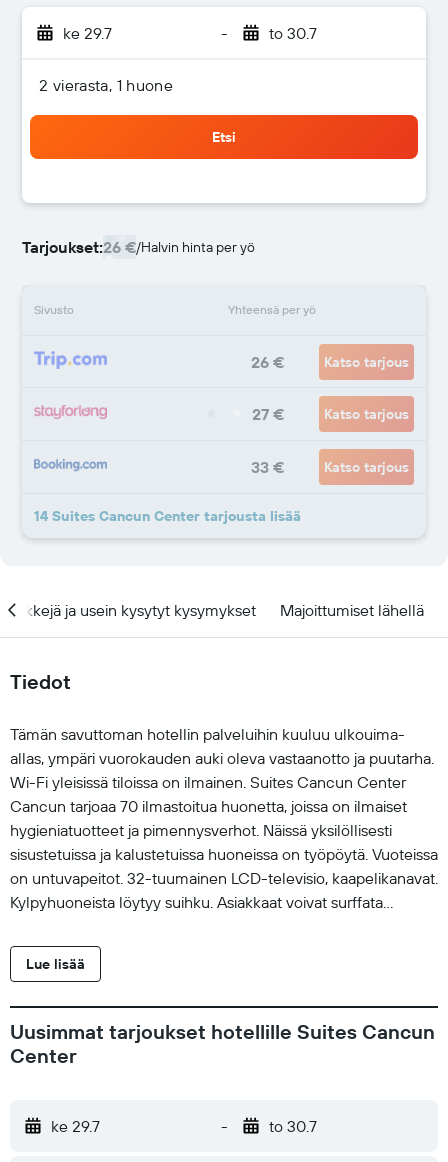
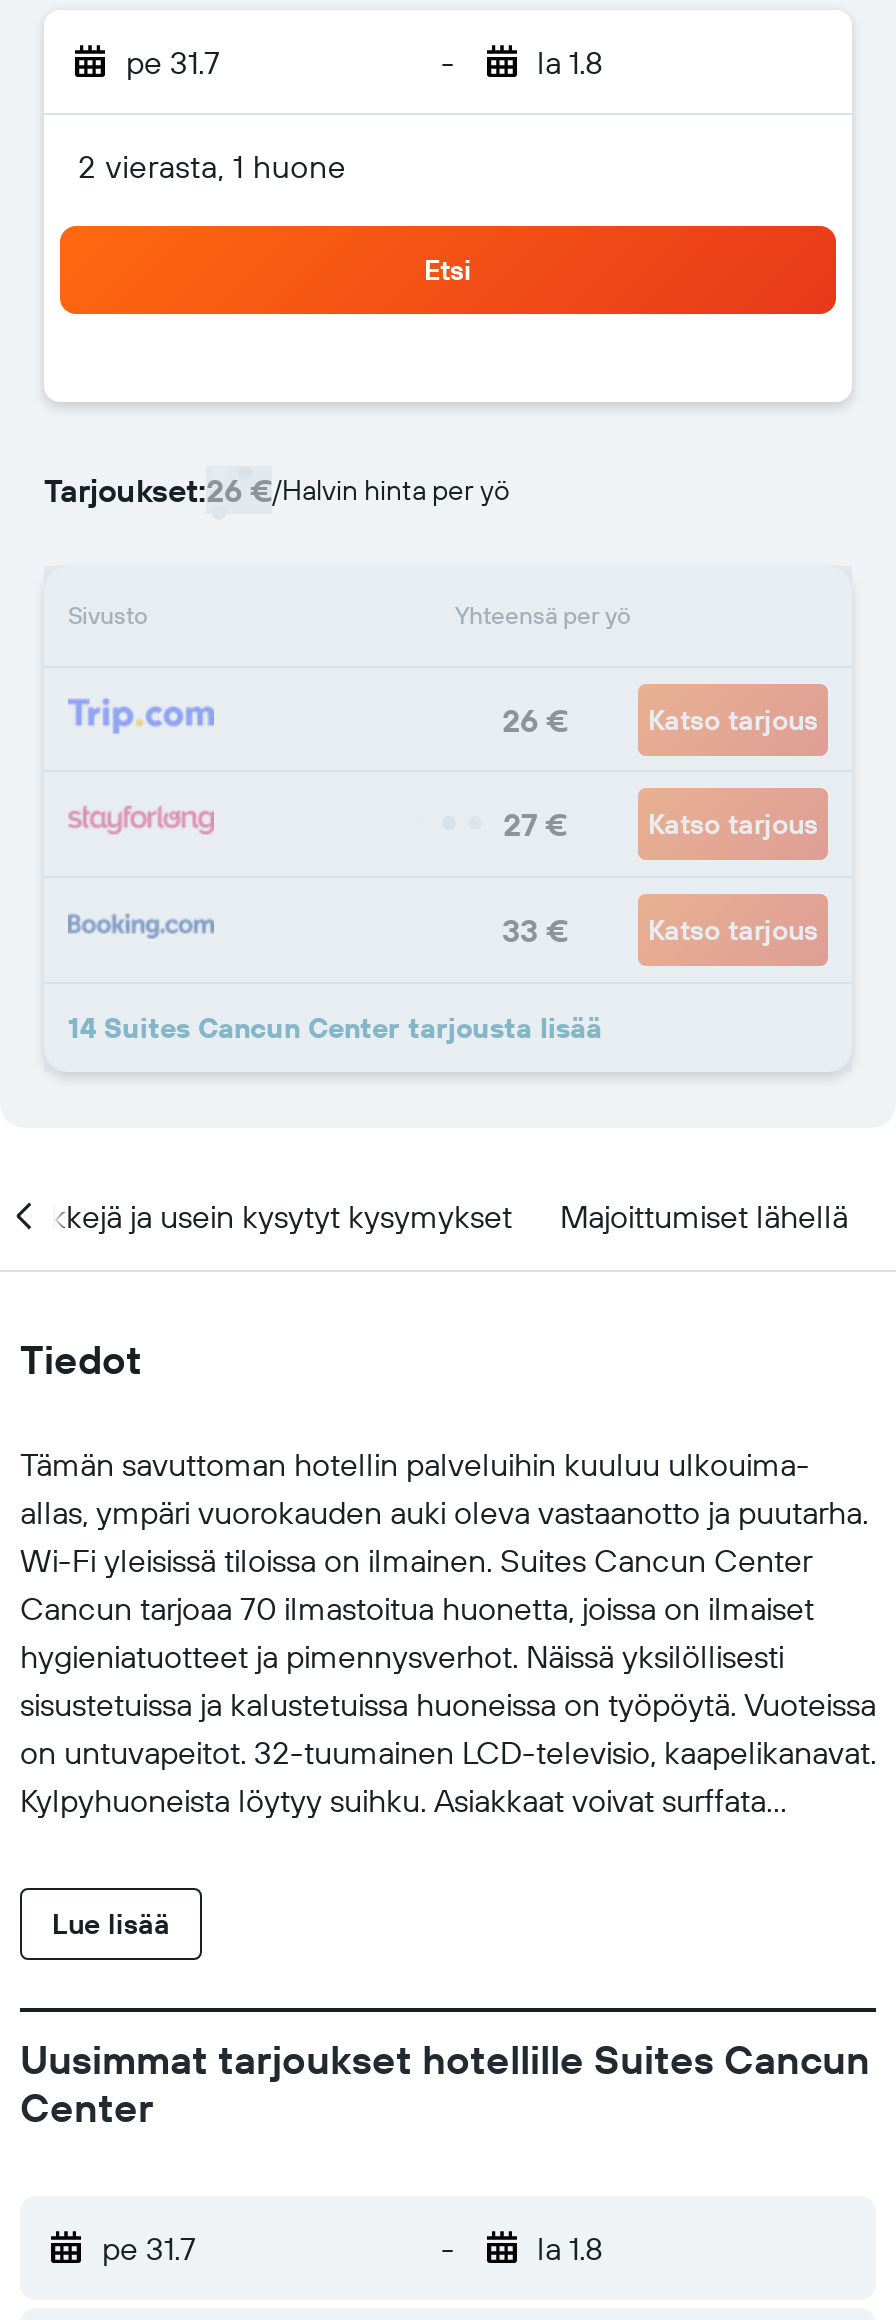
- ke 29.7
+ pe 31.7

- to 30.7
+ la 1.8

- ke 29.7
+ pe 31.7

- to 30.7
+ la 1.8
